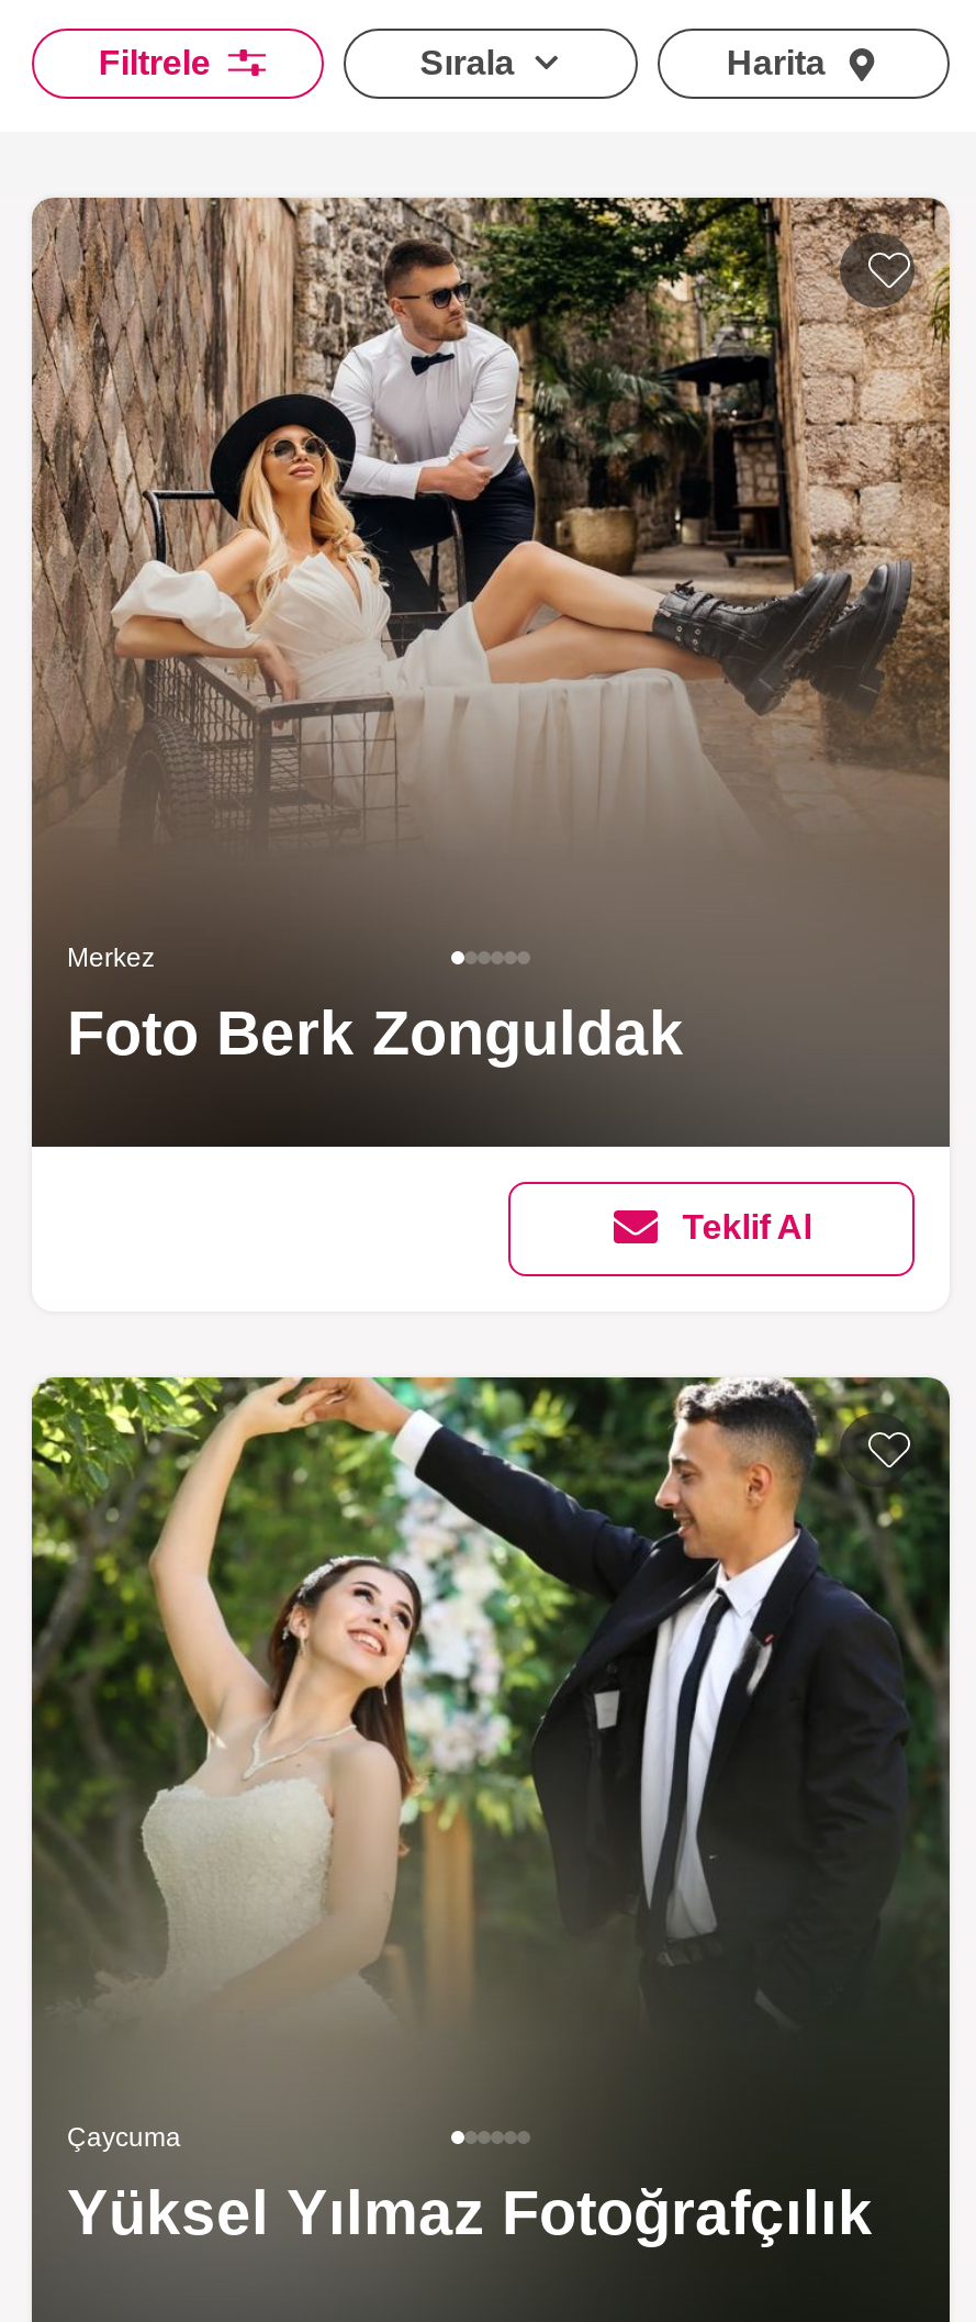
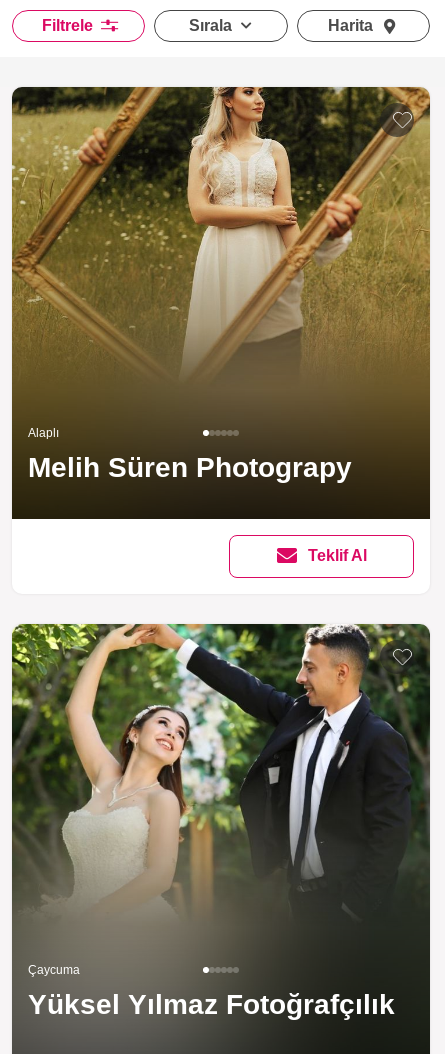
- [image]
- Merkez
- Foto Berk Zonguldak
+ [image]
+ Alaplı
+ Melih Süren Photograpy
